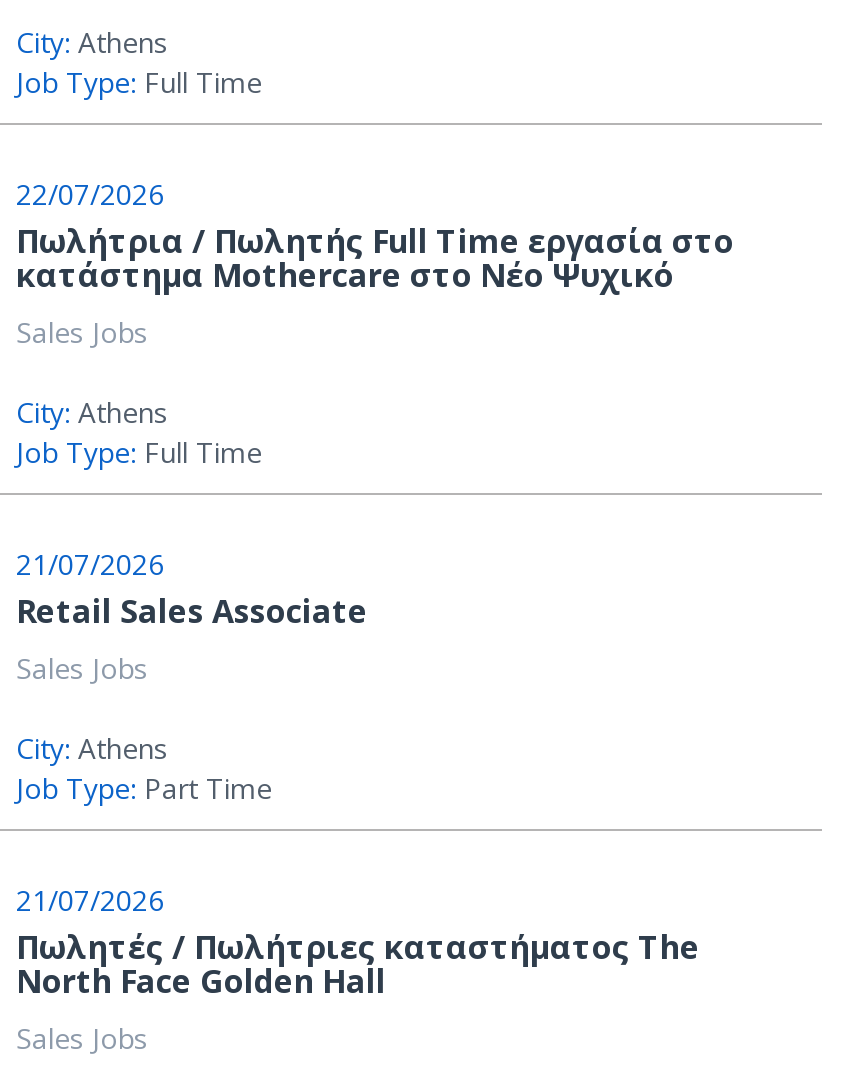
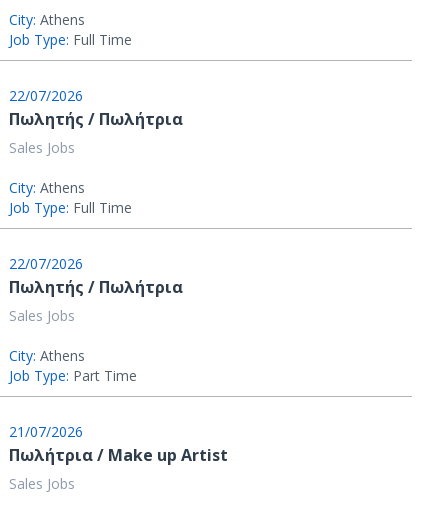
- Πωλήτρια / Πωλητής Full Time εργασία στο
- κατάστημα Mothercare στo Νέο Ψυχικό
+ Πωλητής / Πωλήτρια

- 21/07/2026
- Retail Sales Associate
+ 22/07/2026
+ Πωλητής / Πωλήτρια

- Πωλητές / Πωλήτριες καταστήματος The
- North Face Golden Hall
+ Πωλήτρια / Make up Artist
